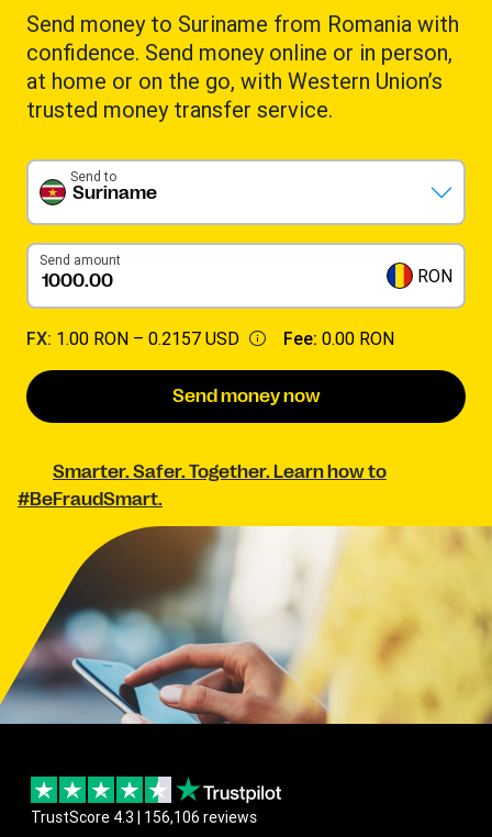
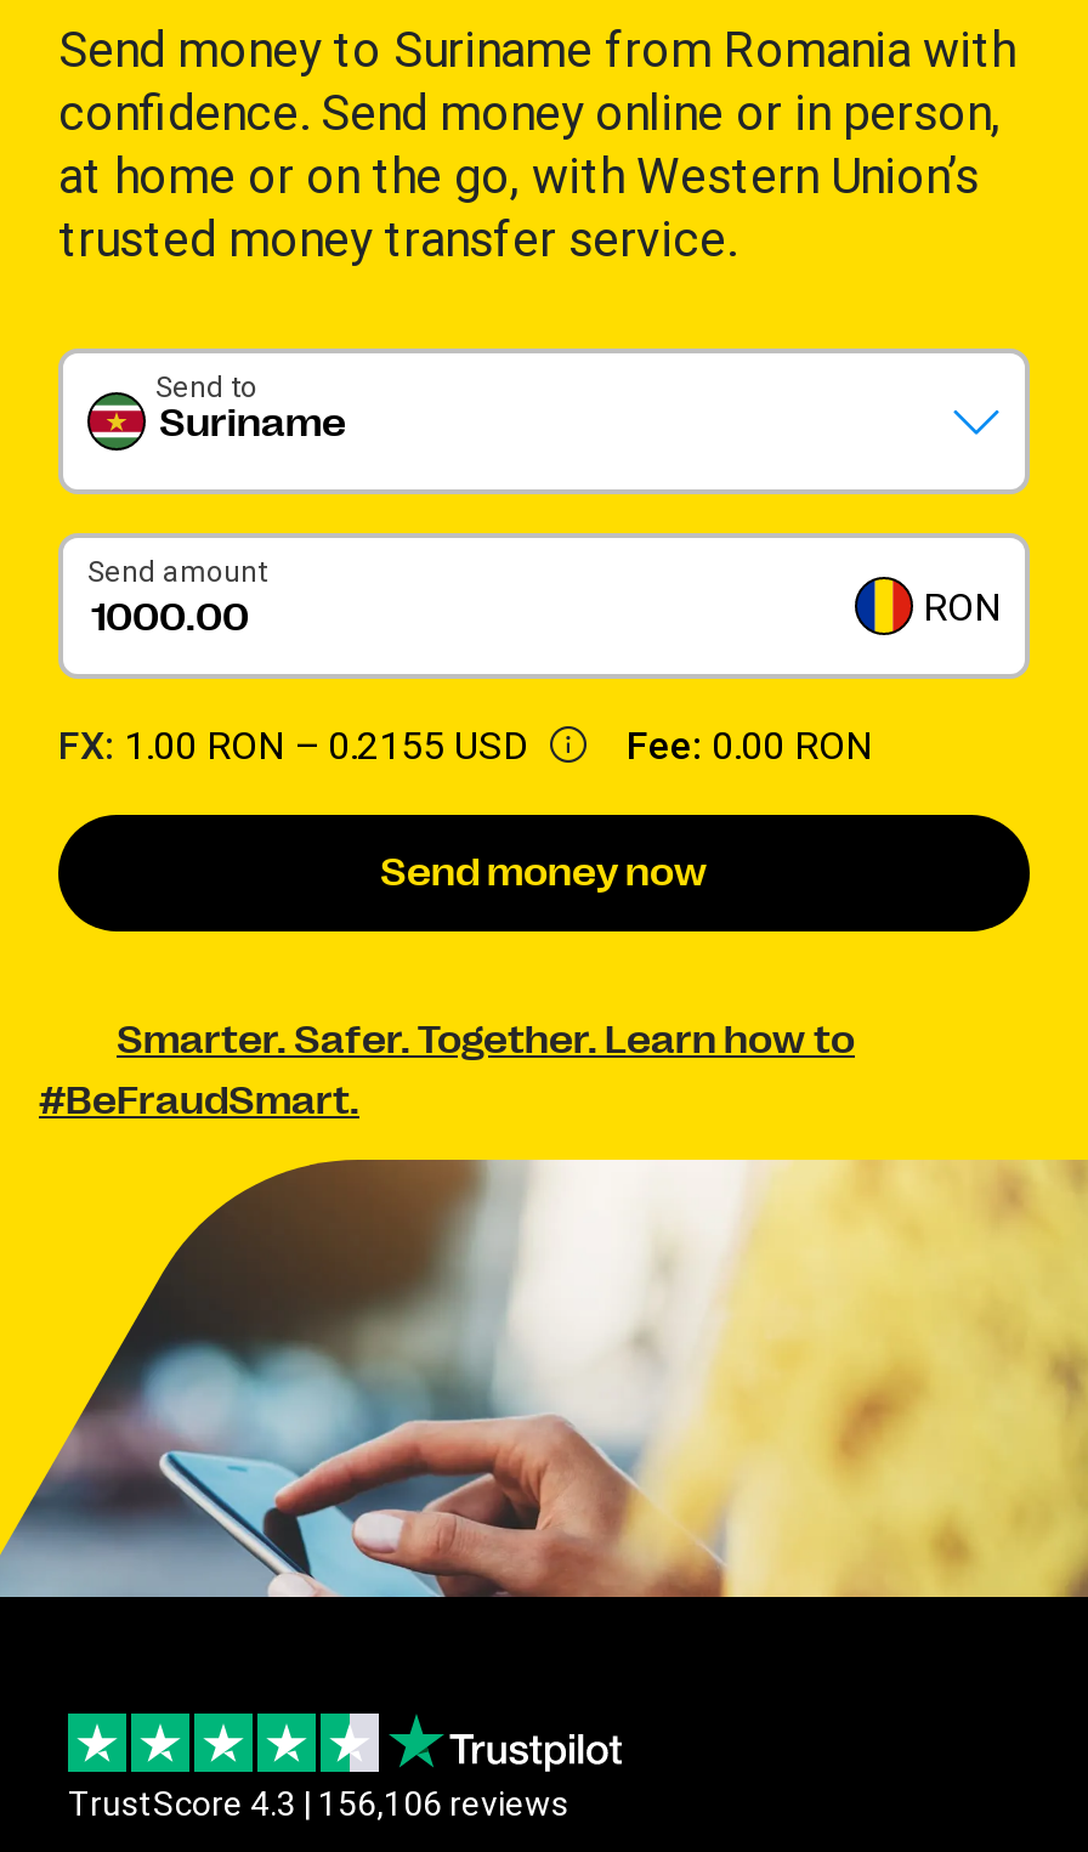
- FX: 1.00 RON – 0.2157 USD Fee: 0.00 RON
+ FX: 1.00 RON – 0.2155 USD Fee: 0.00 RON
